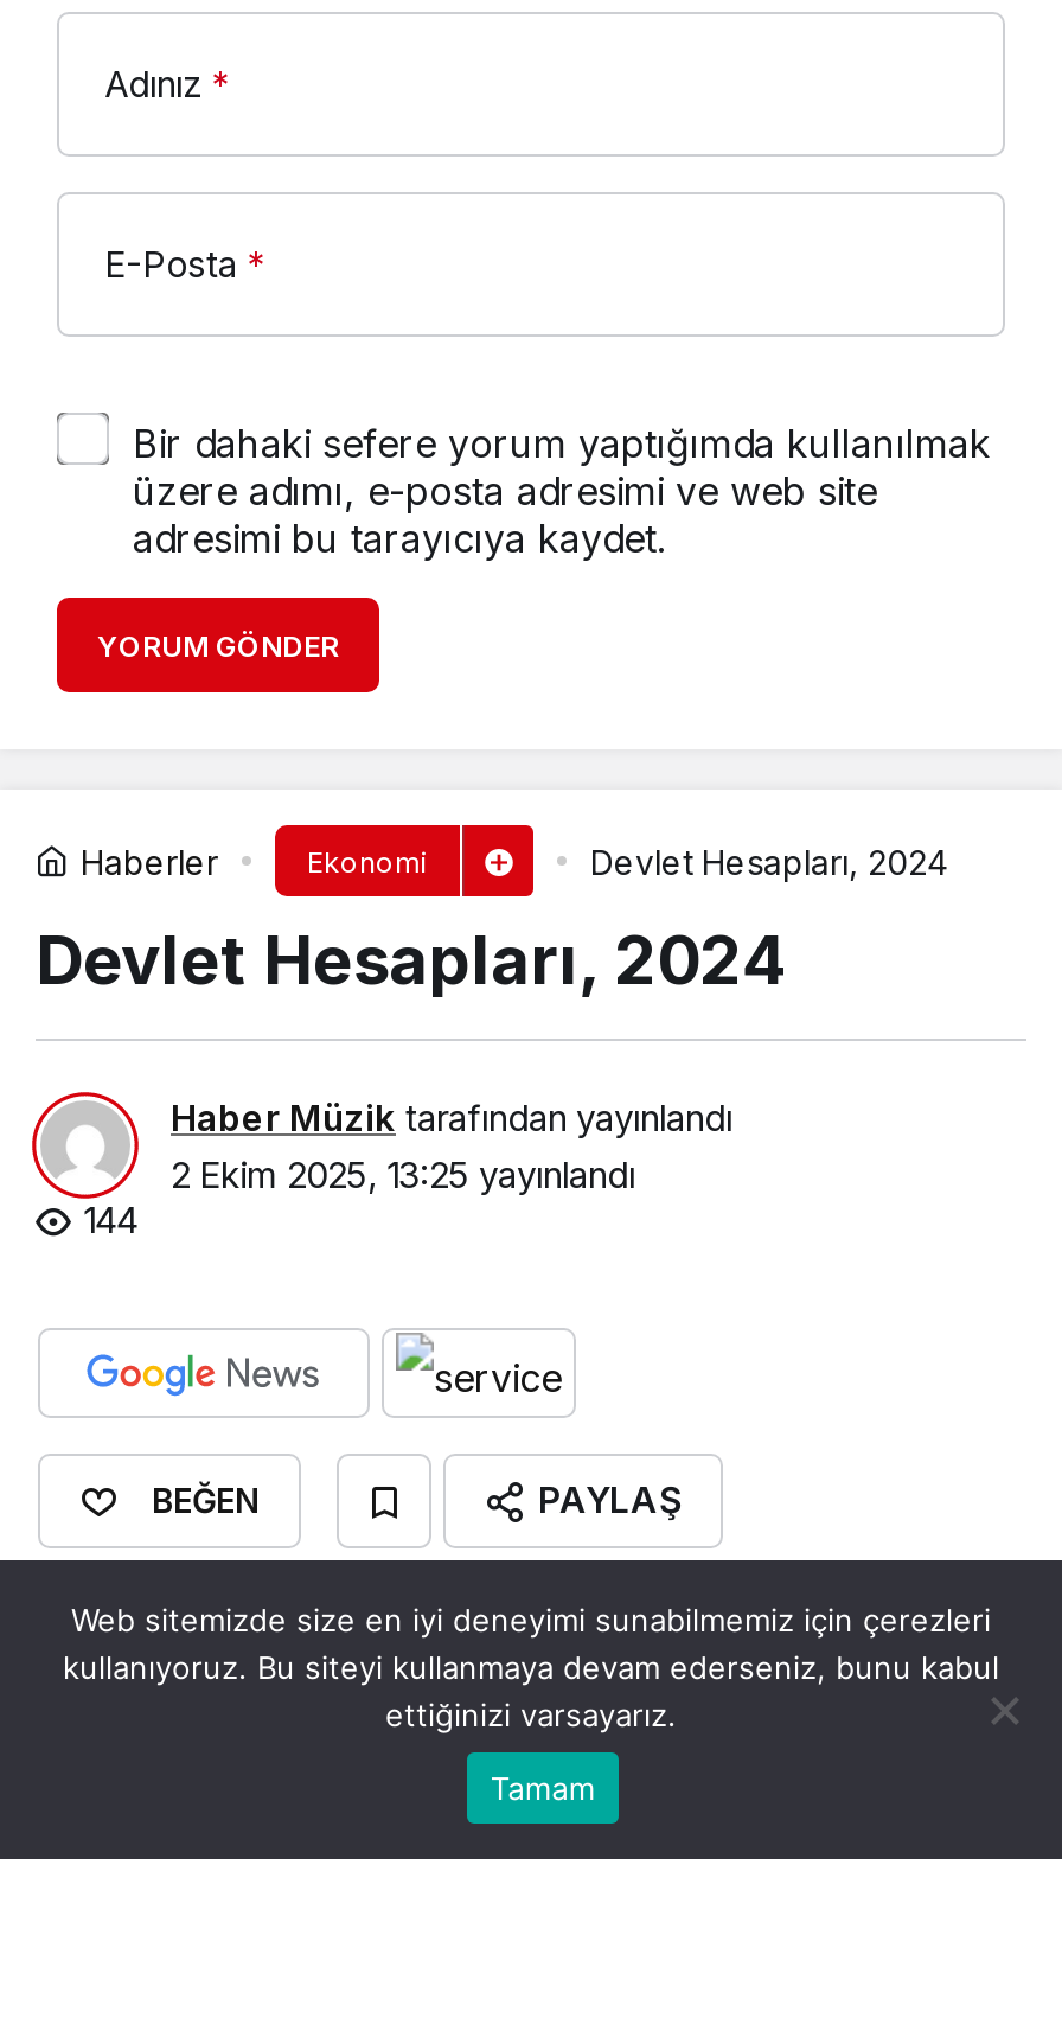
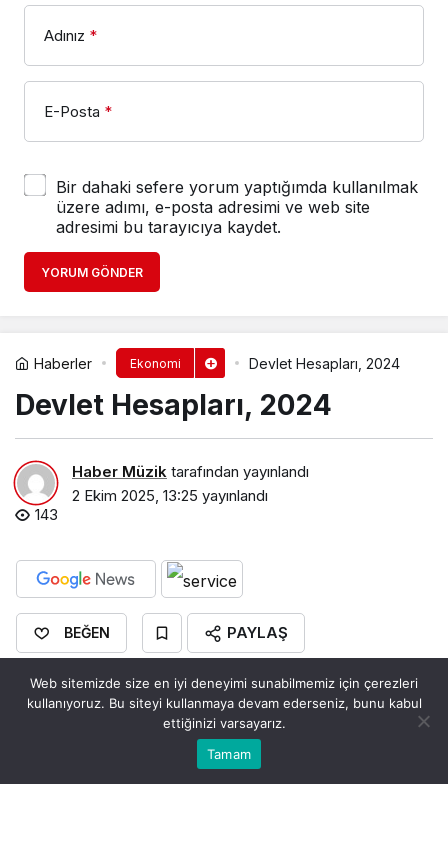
- 144
+ 143
